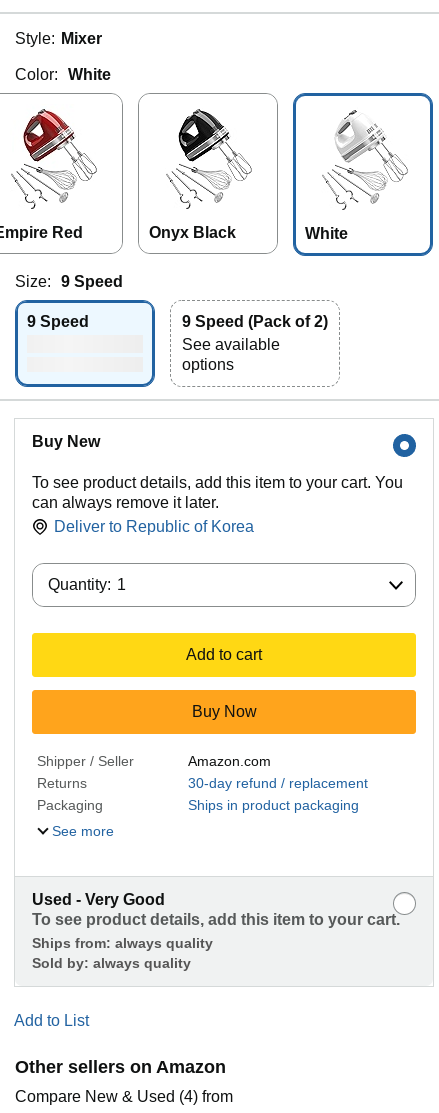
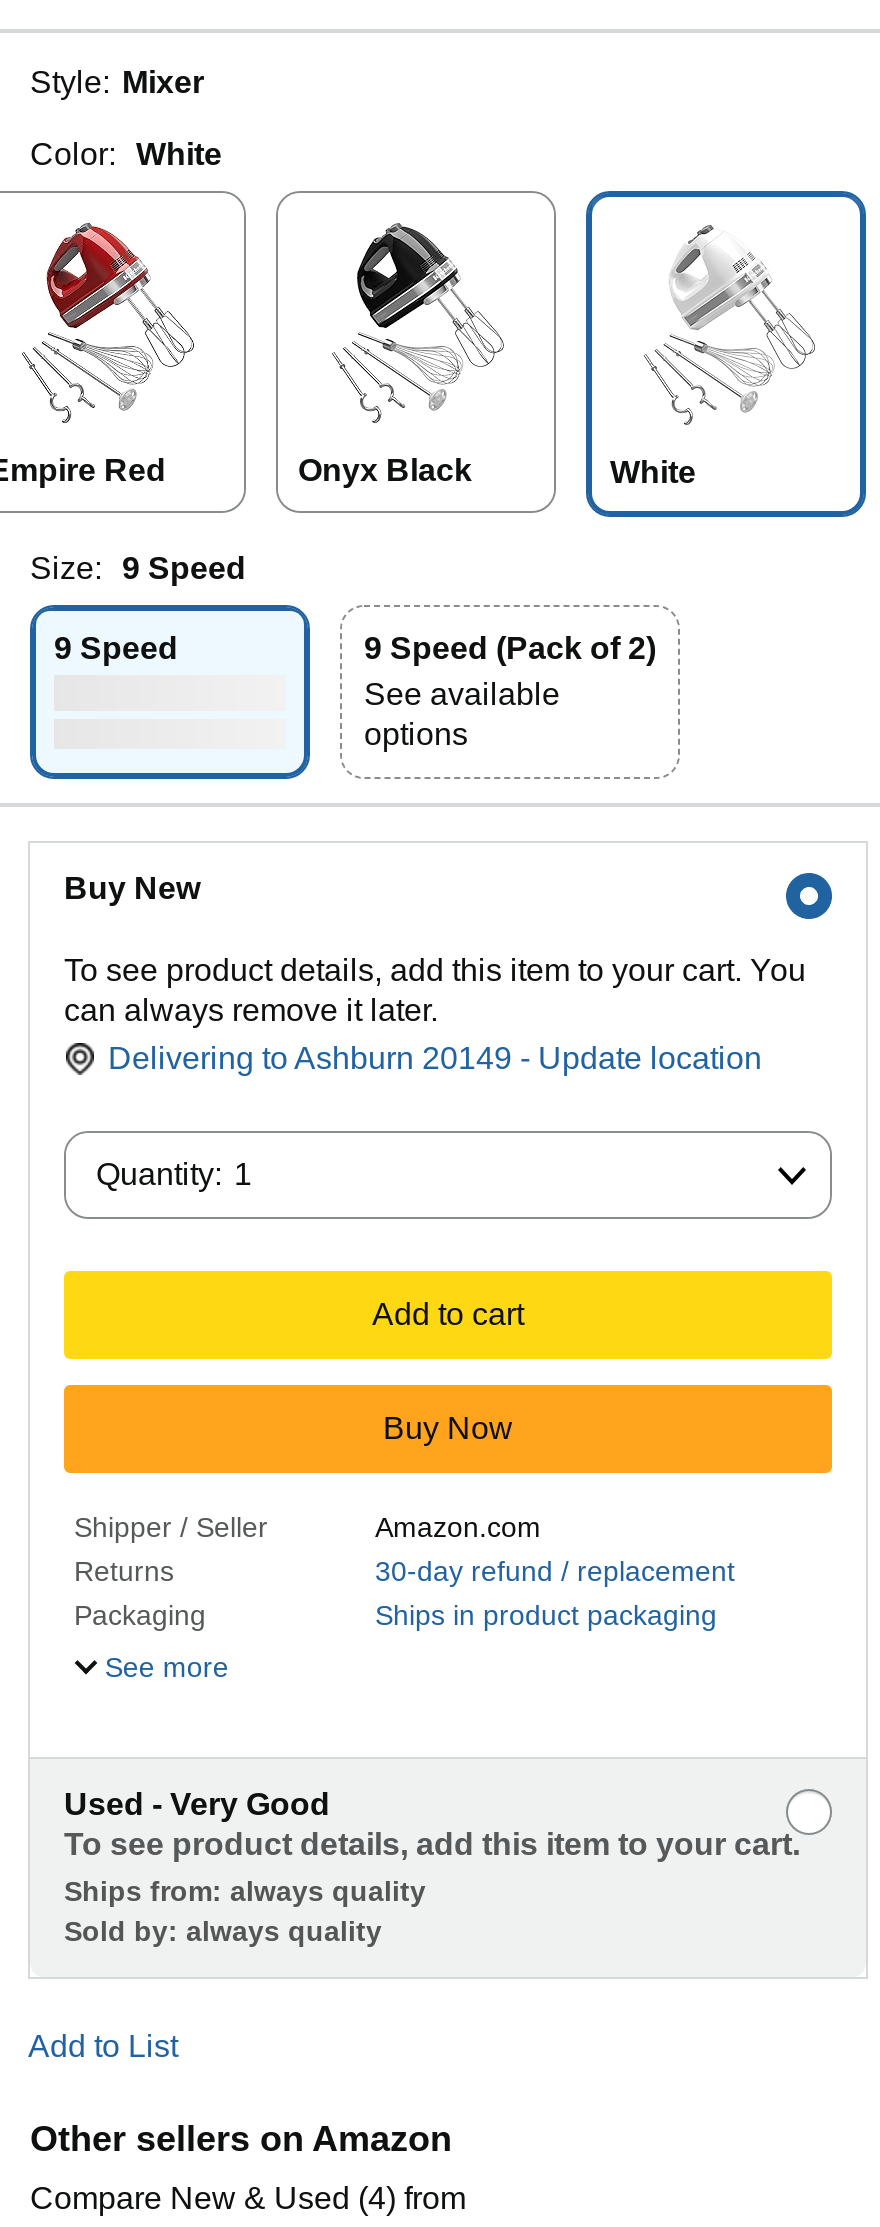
- Deliver to Republic of Korea
+ Delivering to Ashburn 20149 - Update location
